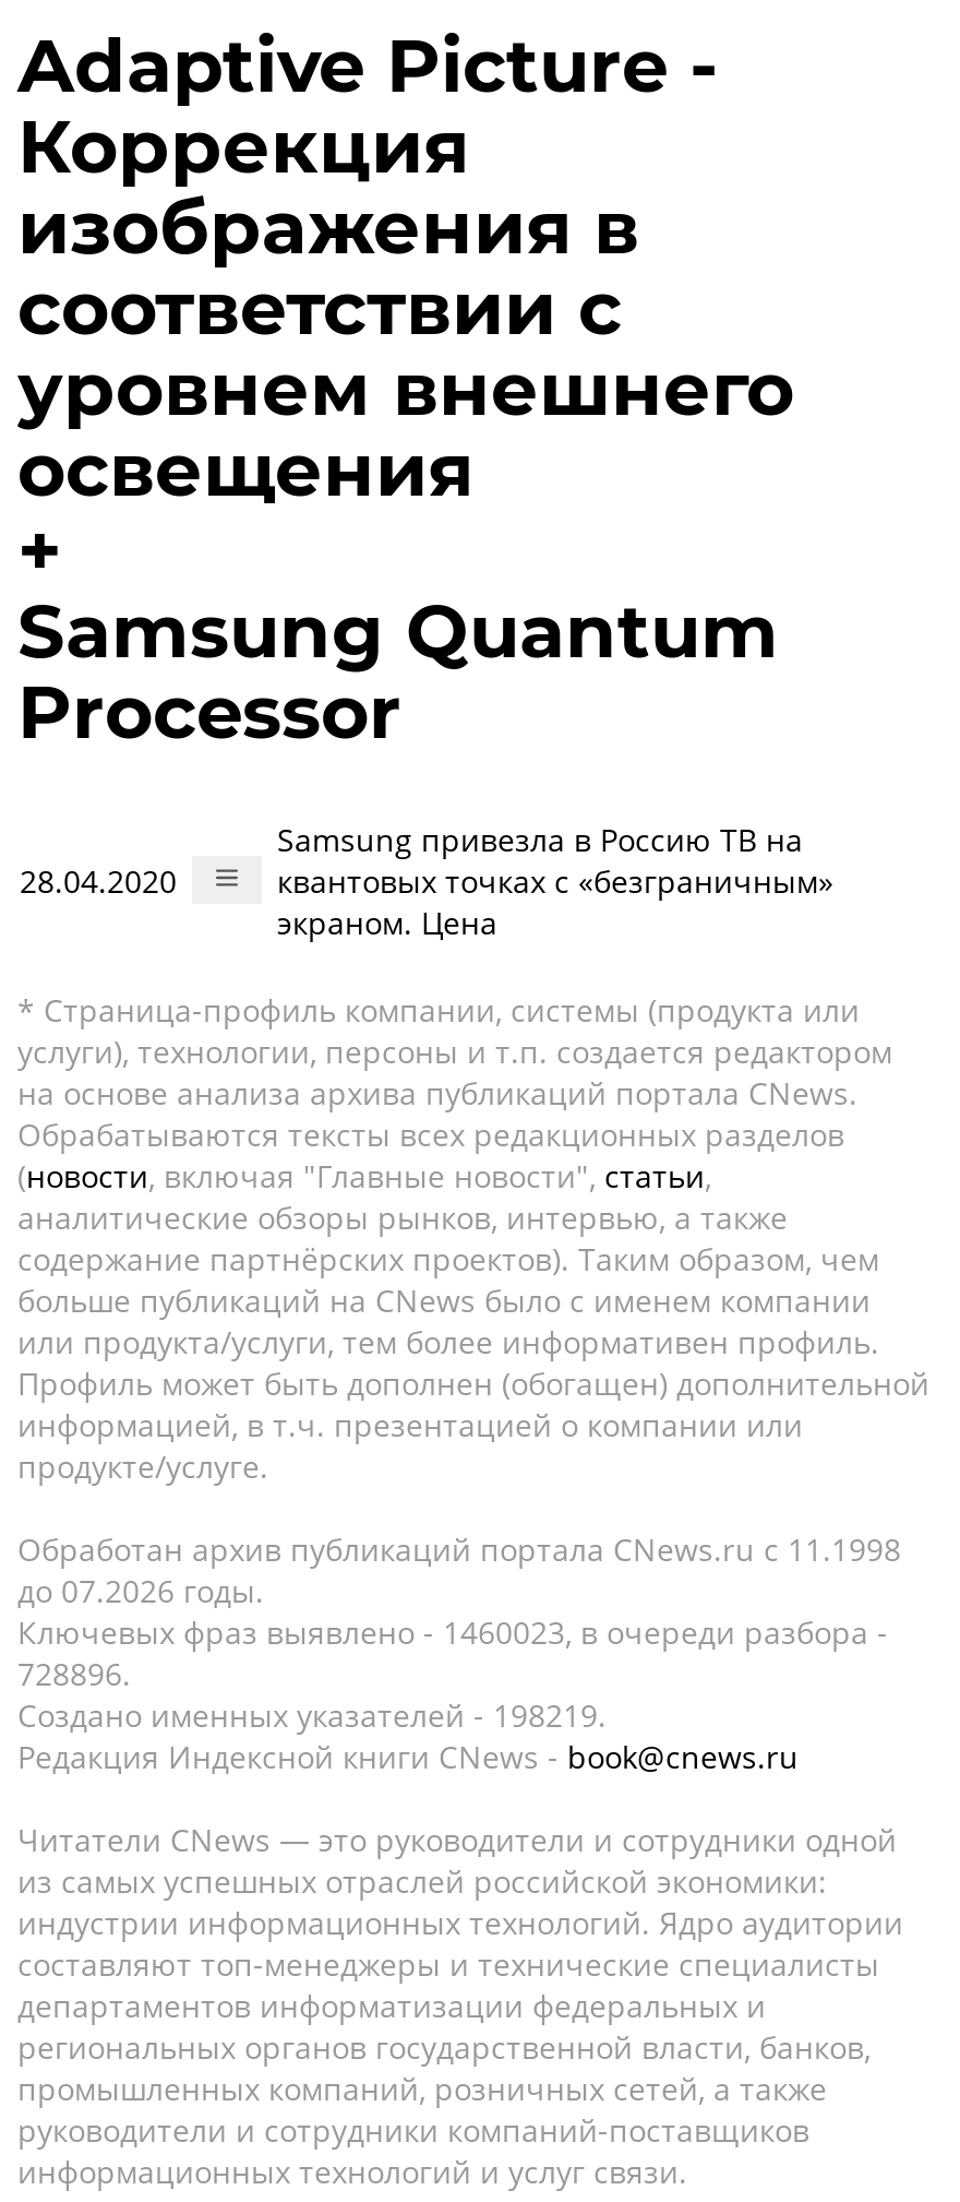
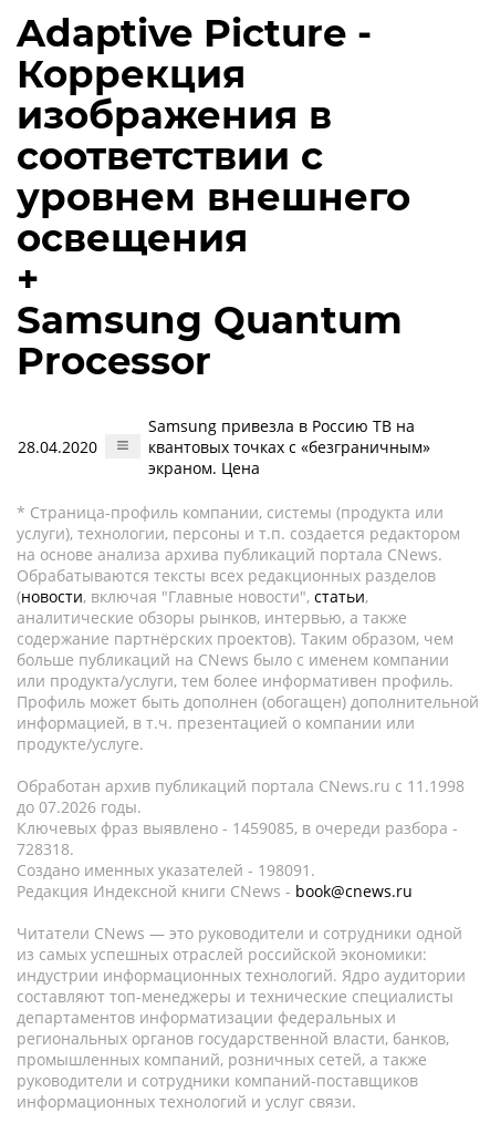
- Ключевых фраз выявлено - 1460023, в очереди разбора -
+ Ключевых фраз выявлено - 1459085, в очереди разбора -

- 728896.
+ 728318.

- Создано именных указателей - 198219.
+ Создано именных указателей - 198091.
